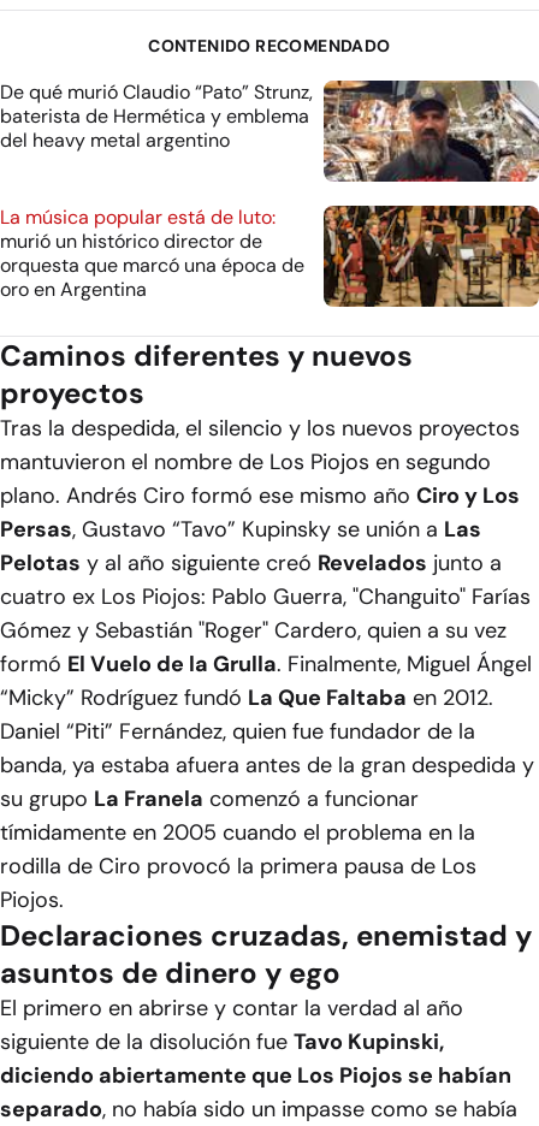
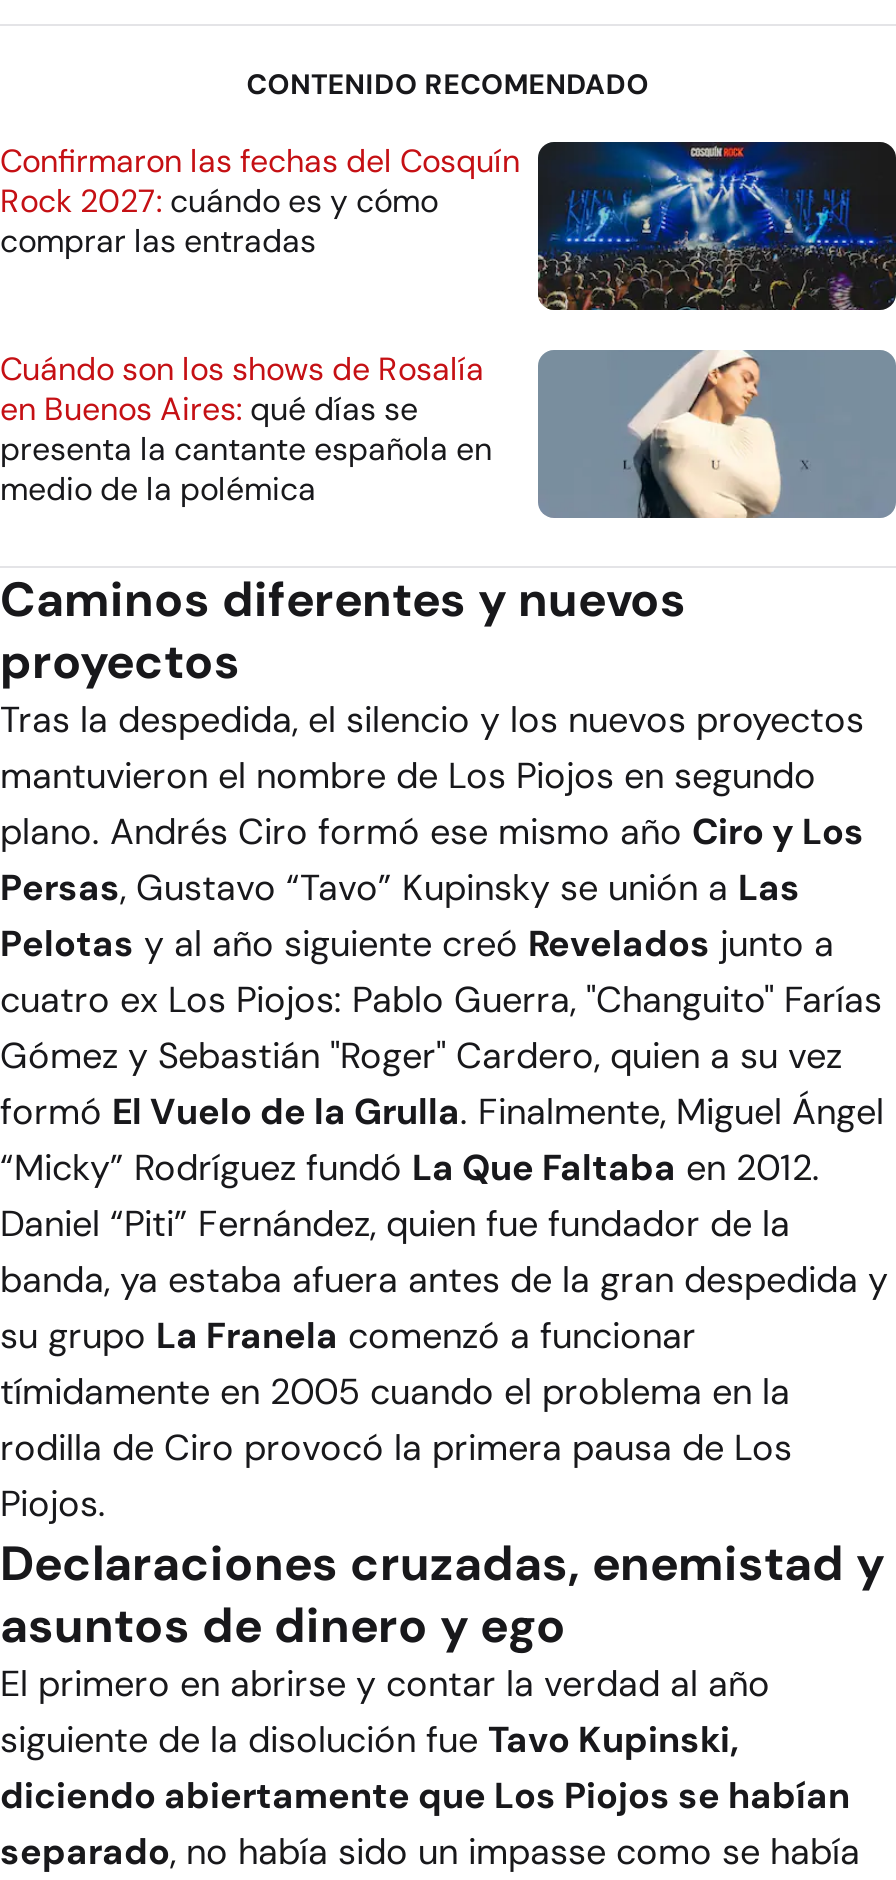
- [image]
- De qué murió Claudio “Pato” Strunz,
- baterista de Hermética y emblema
- del heavy metal argentino
+ [image]
+ Confirmaron las fechas del Cosquín
+ Rock 2027: cuándo es y cómo
+ comprar las entradas

- [image]
- La música popular está de luto:
- murió un histórico director de
- orquesta que marcó una época de
- oro en Argentina
+ [image]
+ Cuándo son los shows de Rosalía
+ en Buenos Aires: qué días se
+ presenta la cantante española en
+ medio de la polémica
